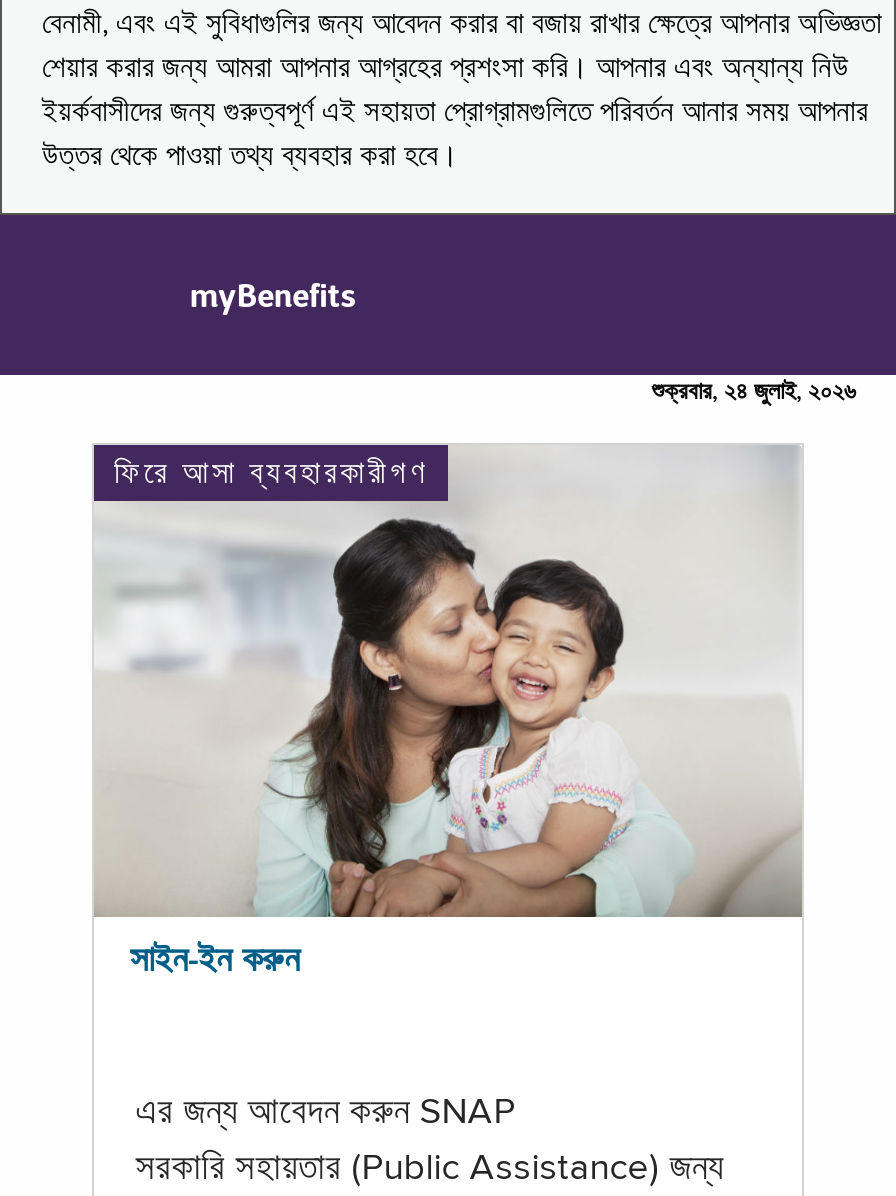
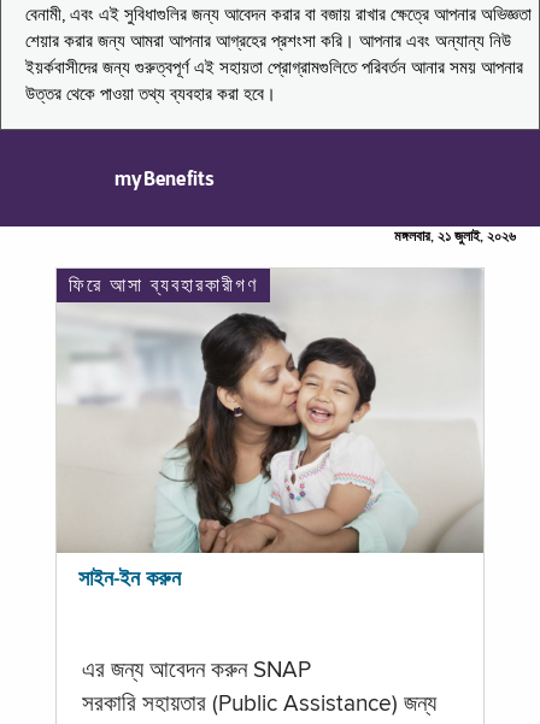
- শুক্রবার, ২৪ জুলাই, ২০২৬
+ মঙ্গলবার, ২১ জুলাই, ২০২৬
